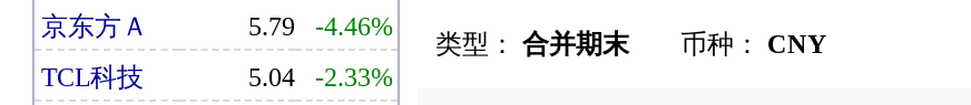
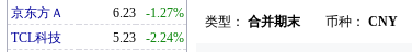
- 5.79
+ 6.23

- -4.46%
+ -1.27%

- 5.04
+ 5.23

- -2.33%
+ -2.24%
